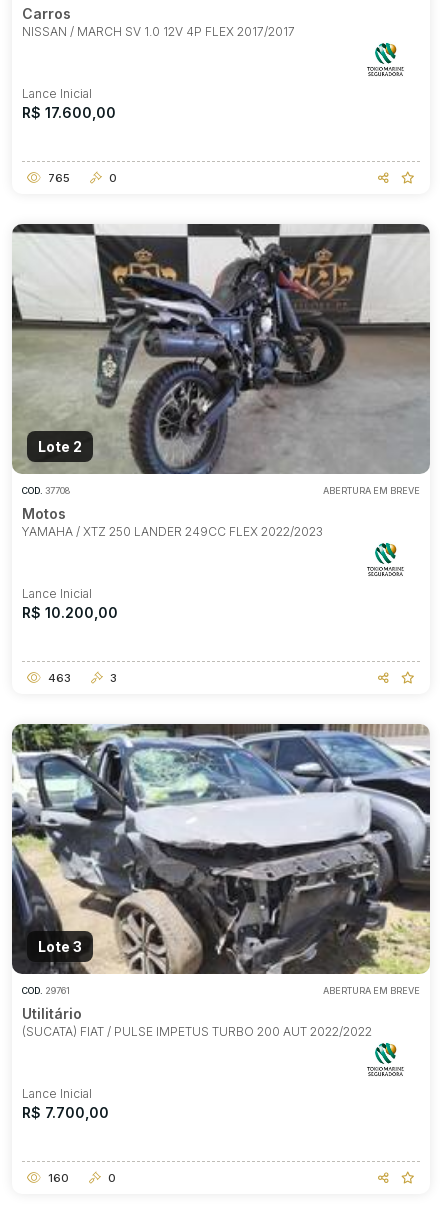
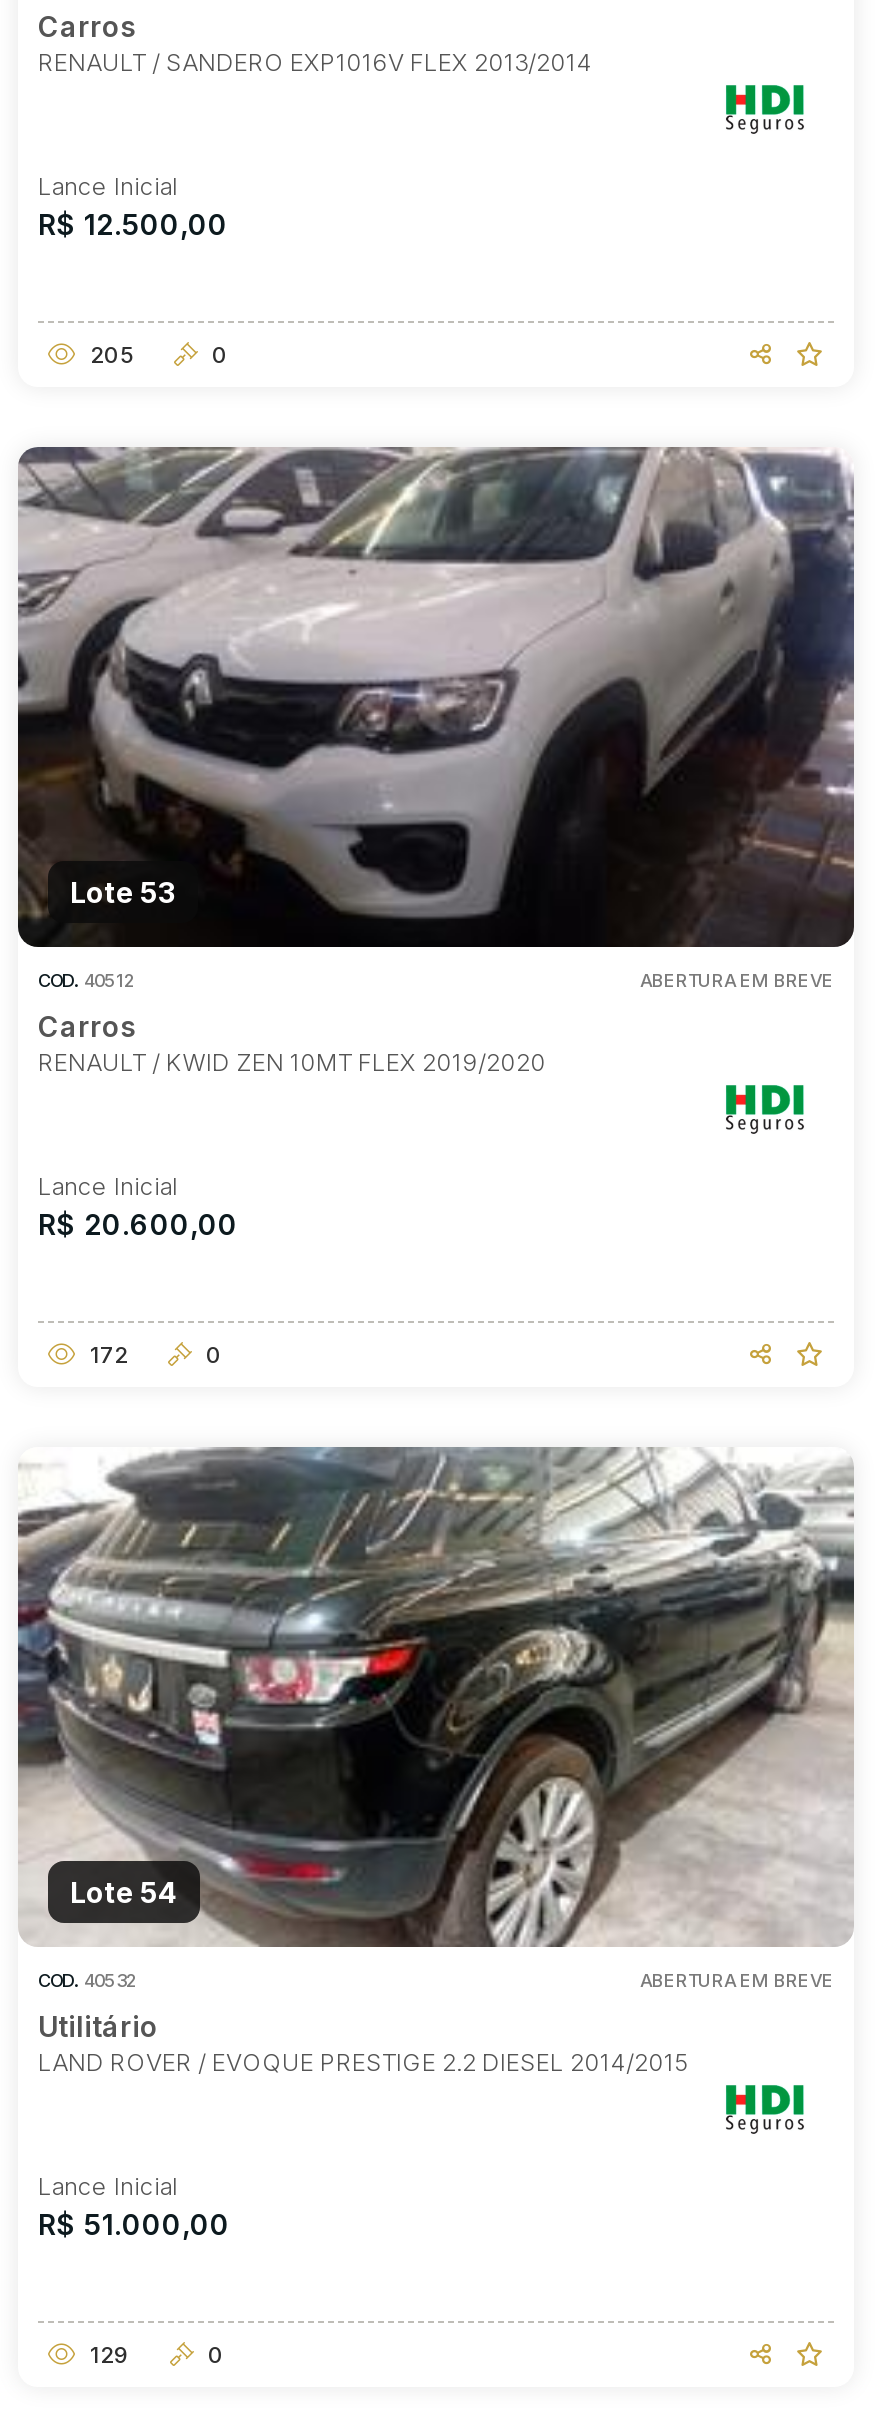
- NISSAN / MARCH SV 1.0 12V 4P FLEX 2017/2017
+ RENAULT / SANDERO EXP1016V FLEX 2013/2014

- [image]
+ [image]

- R$ 17.600,00
+ R$ 12.500,00

- 765
+ 205

- [image]
- Lote 2
+ [image]
+ Lote 53

- COD. 37708
+ COD. 40512

- Motos
- YAMAHA / XTZ 250 LANDER 249CC FLEX 2022/2023
+ Carros
+ RENAULT / KWID ZEN 10MT FLEX 2019/2020

- [image]
+ [image]

- R$ 10.200,00
+ R$ 20.600,00

- 463
+ 172

- 3
+ 0

- [image]
- Lote 3
+ [image]
+ Lote 54

- COD. 29761
+ COD. 40532

- (SUCATA) FIAT / PULSE IMPETUS TURBO 200 AUT 2022/2022
+ LAND ROVER / EVOQUE PRESTIGE 2.2 DIESEL 2014/2015

- [image]
+ [image]

- R$ 7.700,00
+ R$ 51.000,00

- 160
+ 129
